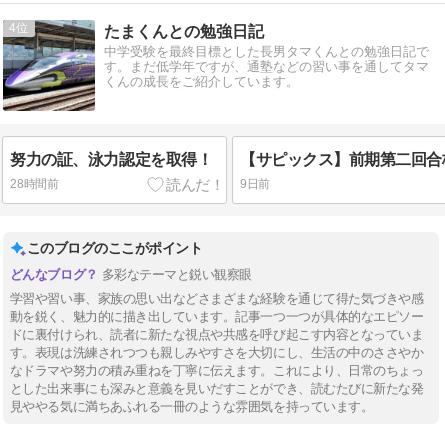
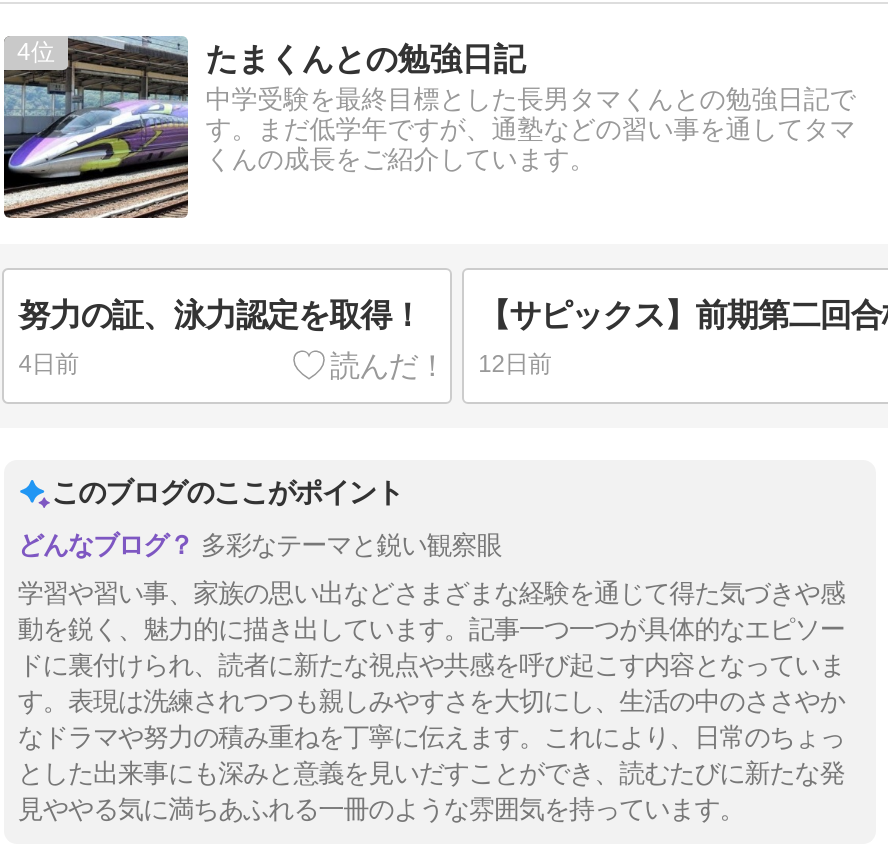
- 28時間前
- 9日前
+ 4日前
+ 12日前
